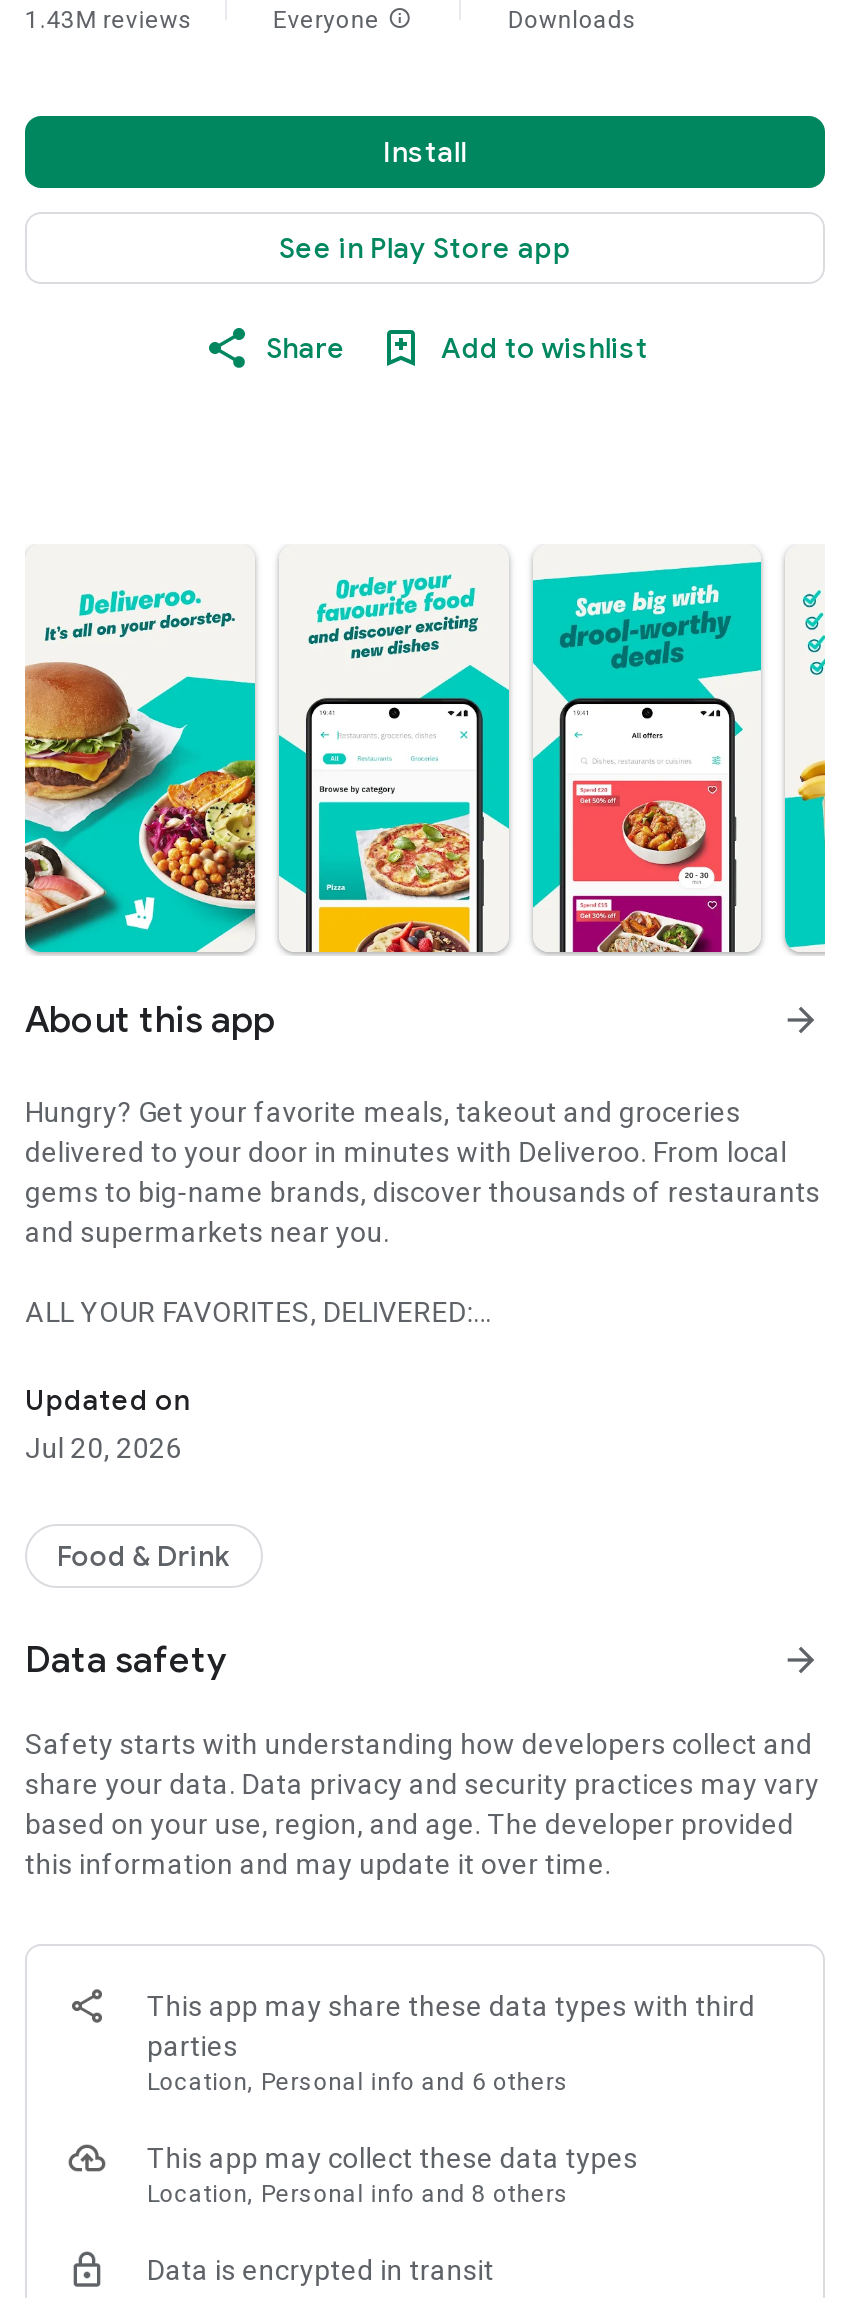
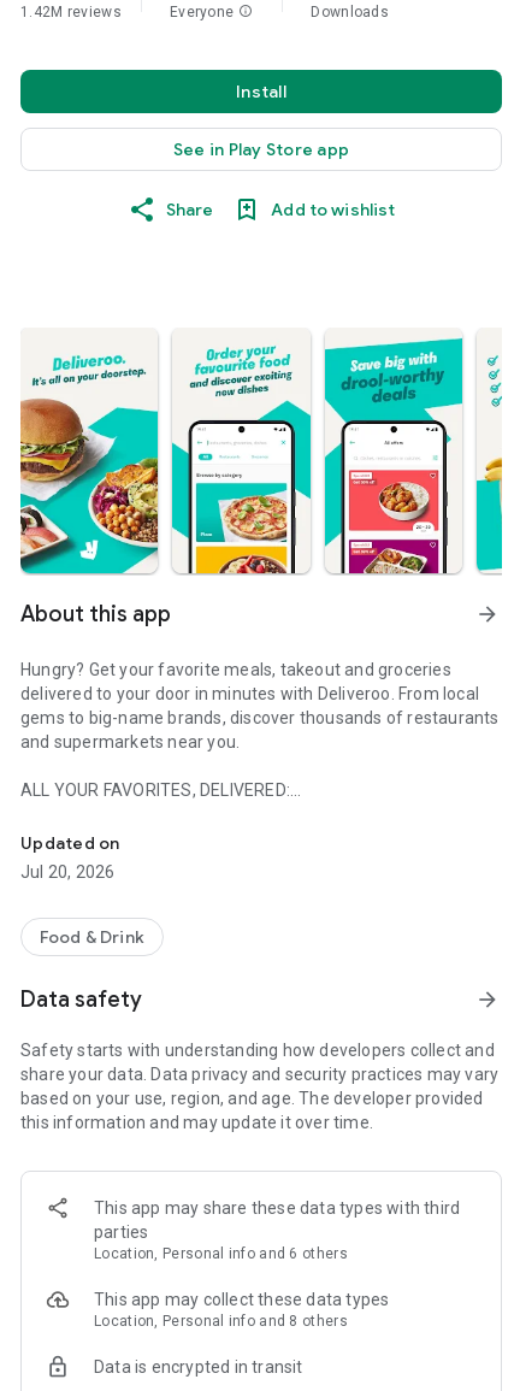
- 1.43M reviews
+ 1.42M reviews
